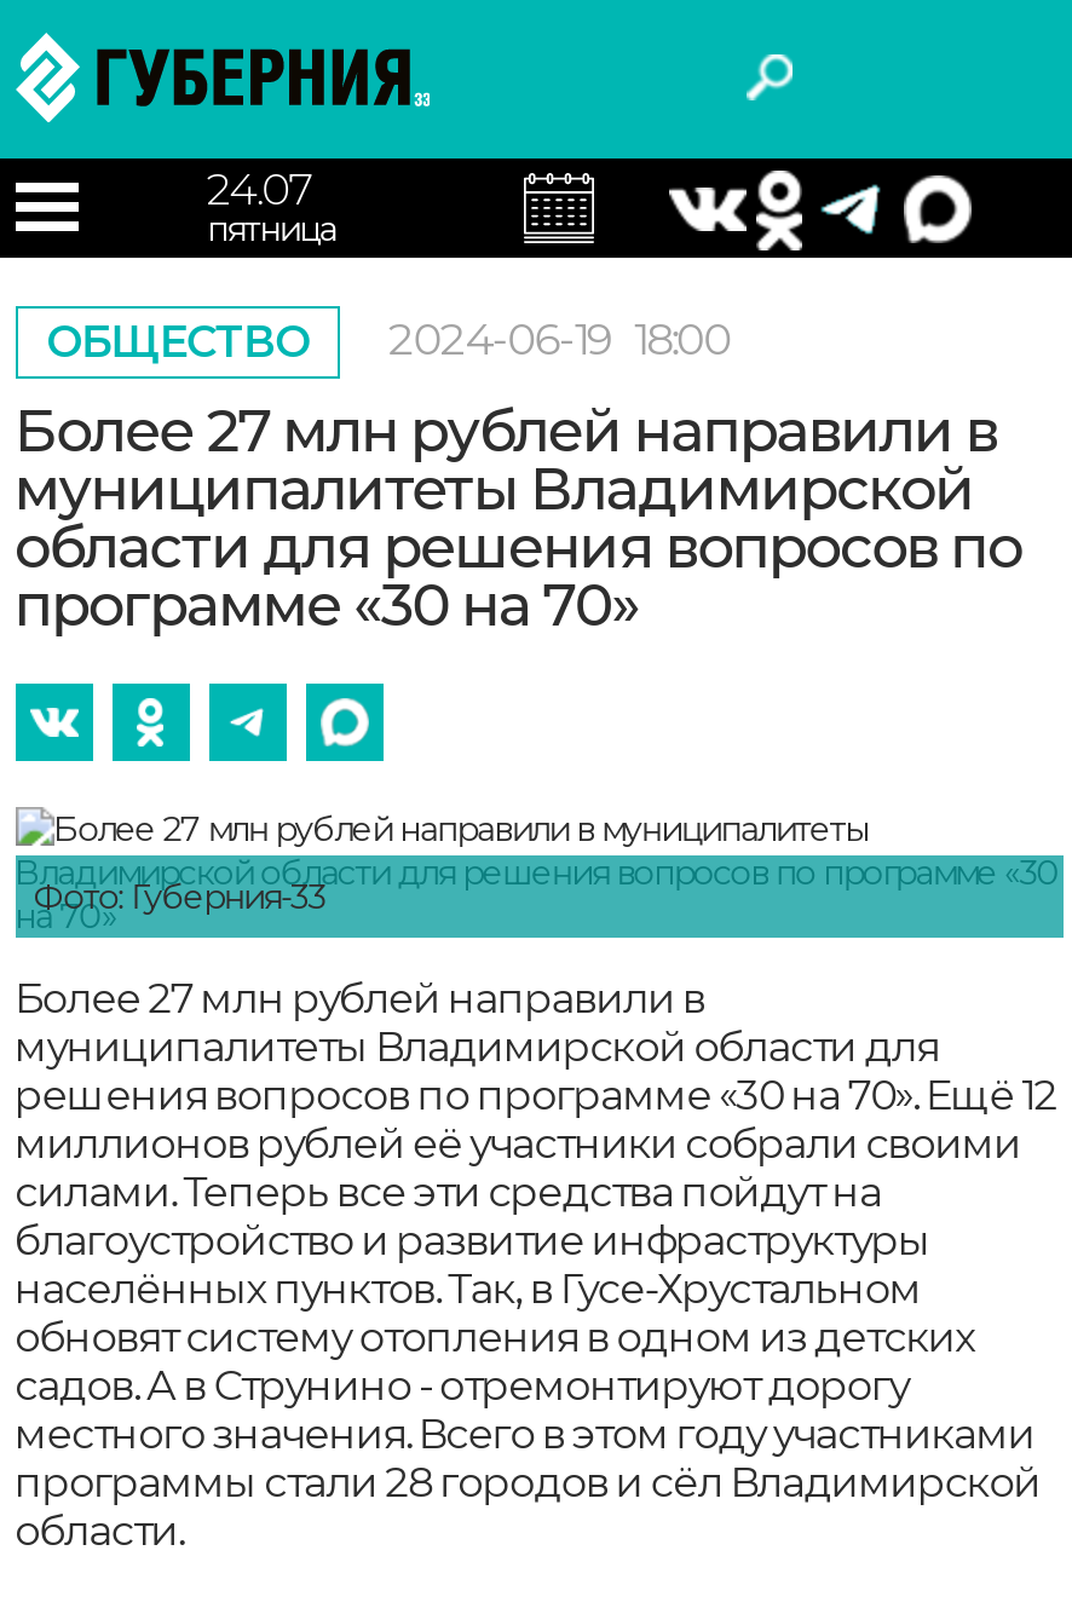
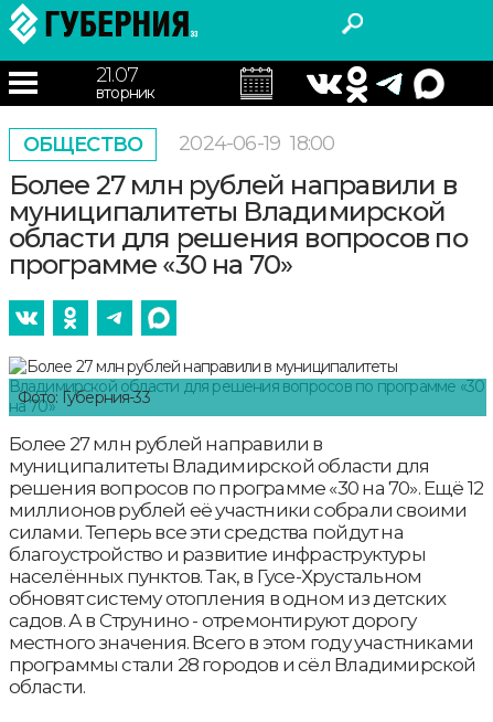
- 24.07
- пятница
+ 21.07
+ вторник
